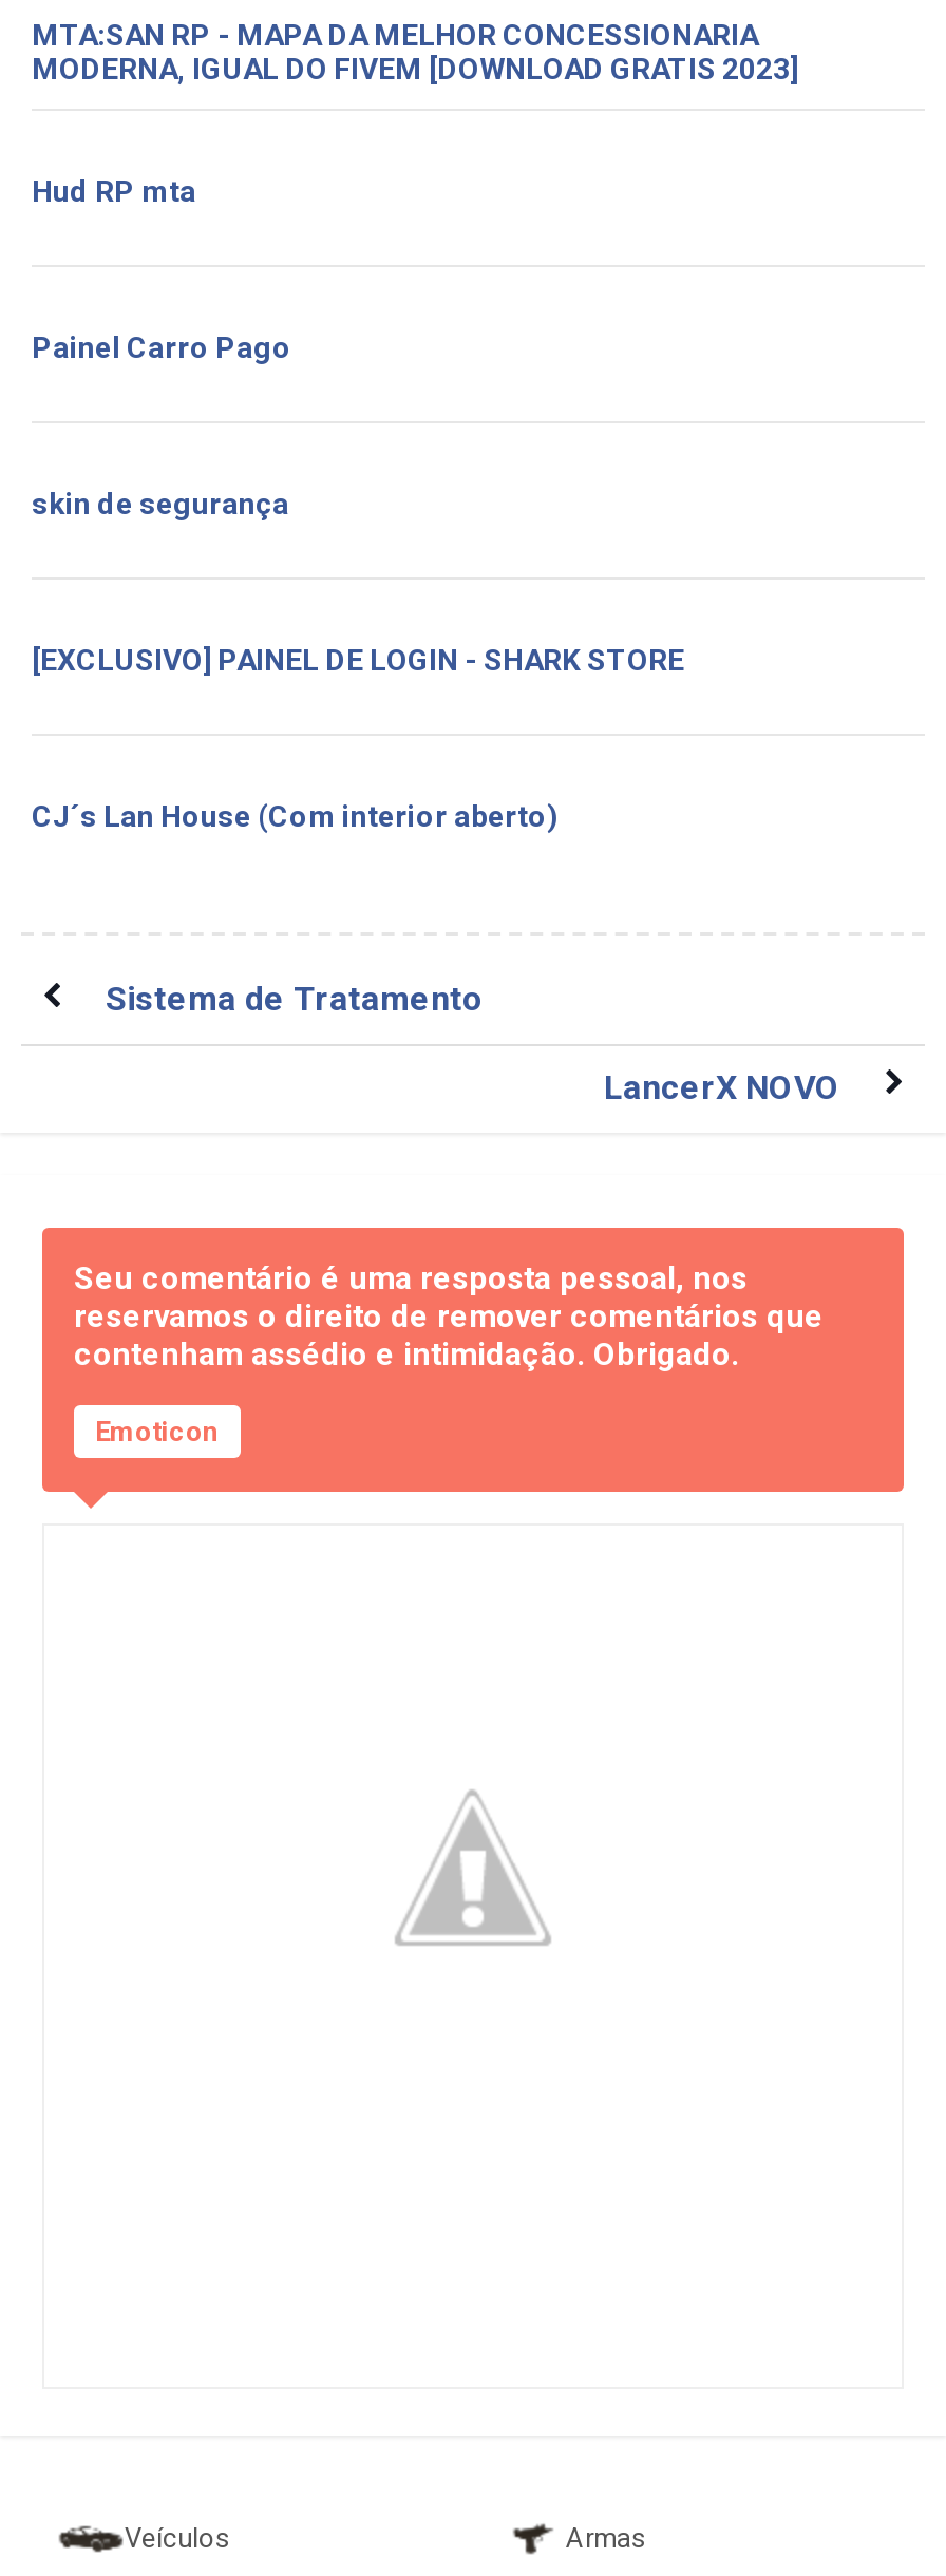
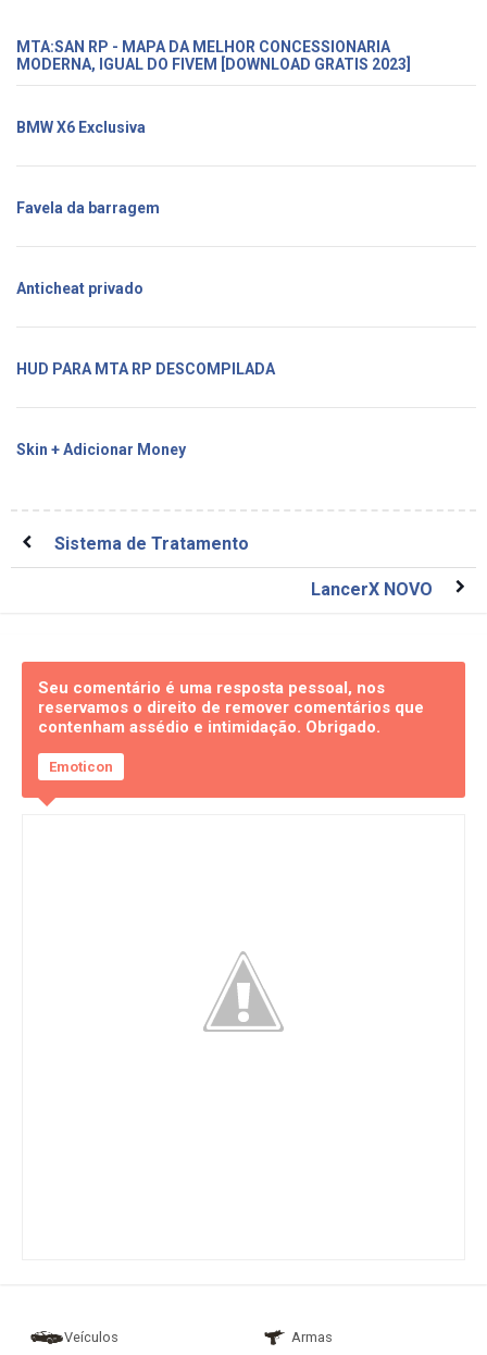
- Hud RP mta
+ BMW X6 Exclusiva

- Painel Carro Pago
+ Favela da barragem

- skin de segurança
+ Anticheat privado

- [EXCLUSIVO] PAINEL DE LOGIN - SHARK STORE
+ HUD PARA MTA RP DESCOMPILADA

- CJ´s Lan House (Com interior aberto)
+ Skin + Adicionar Money
